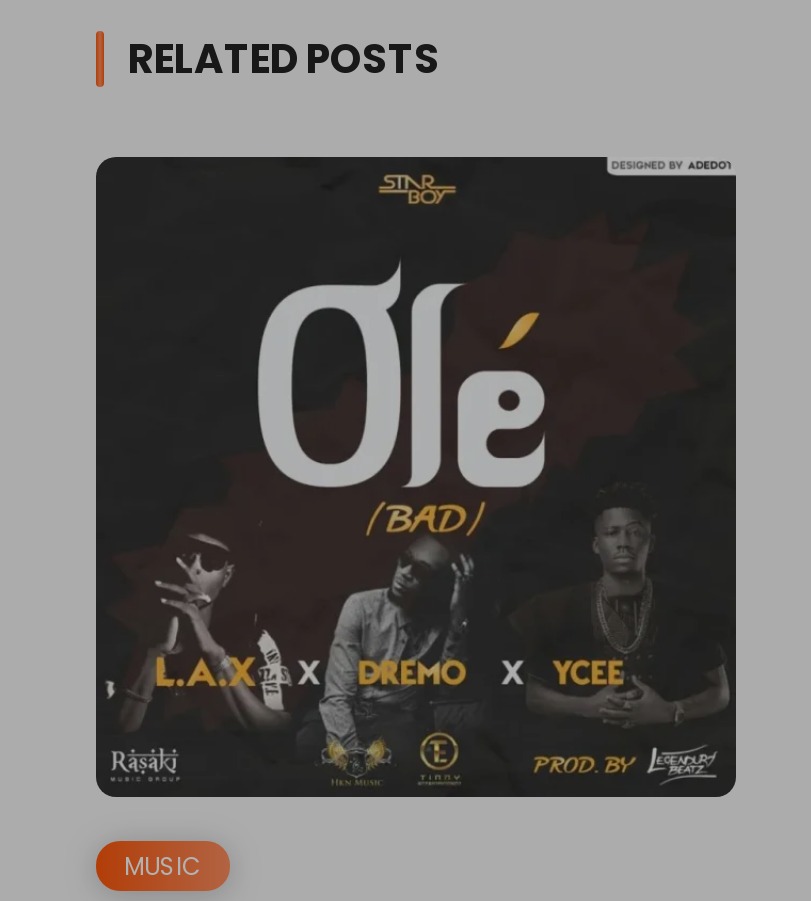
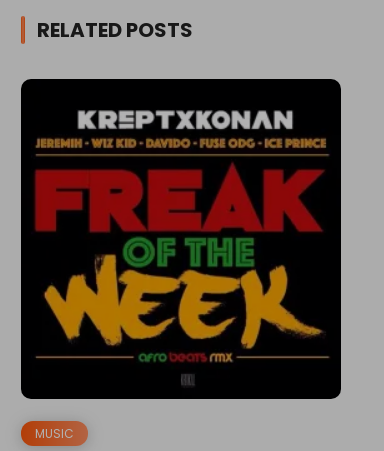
- [image]
+ [image]
